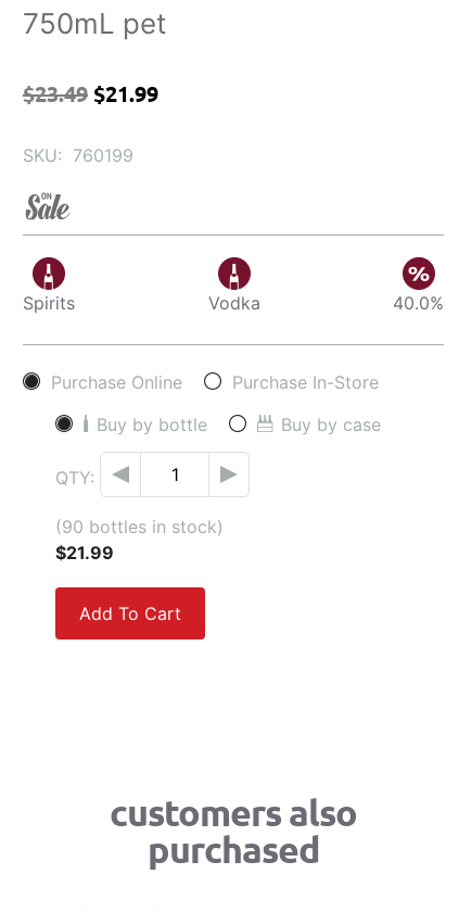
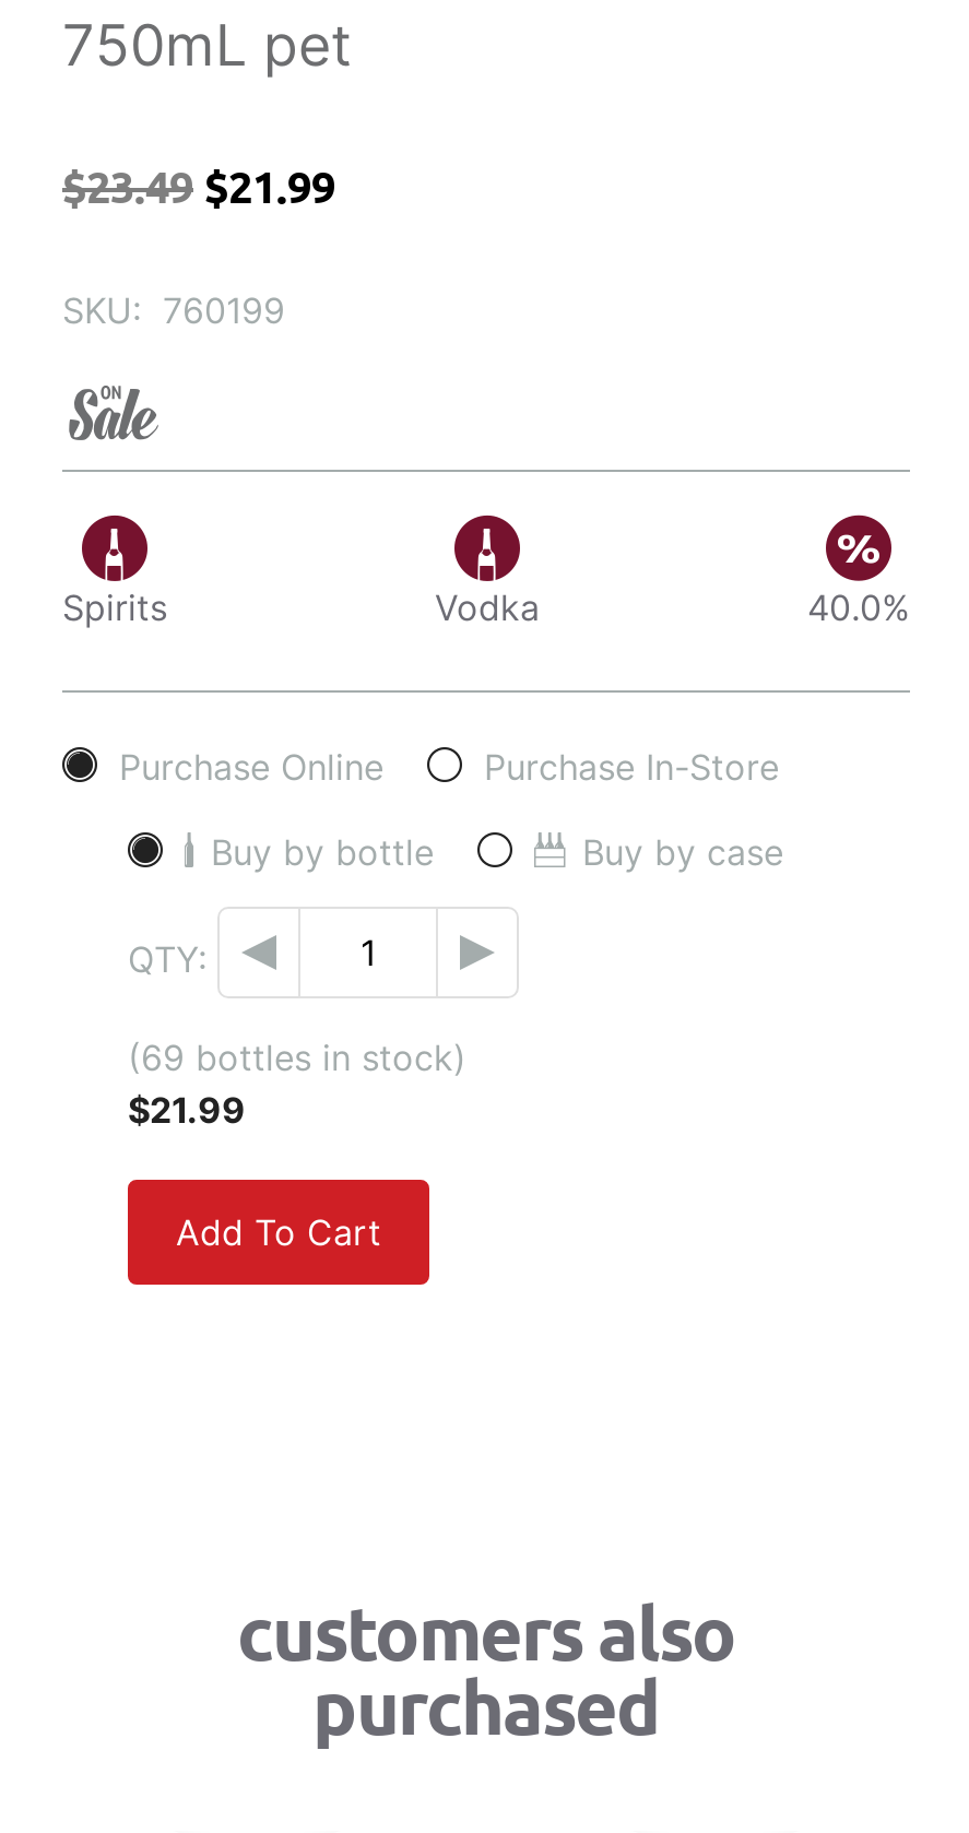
- (90 bottles in stock)
+ (69 bottles in stock)
